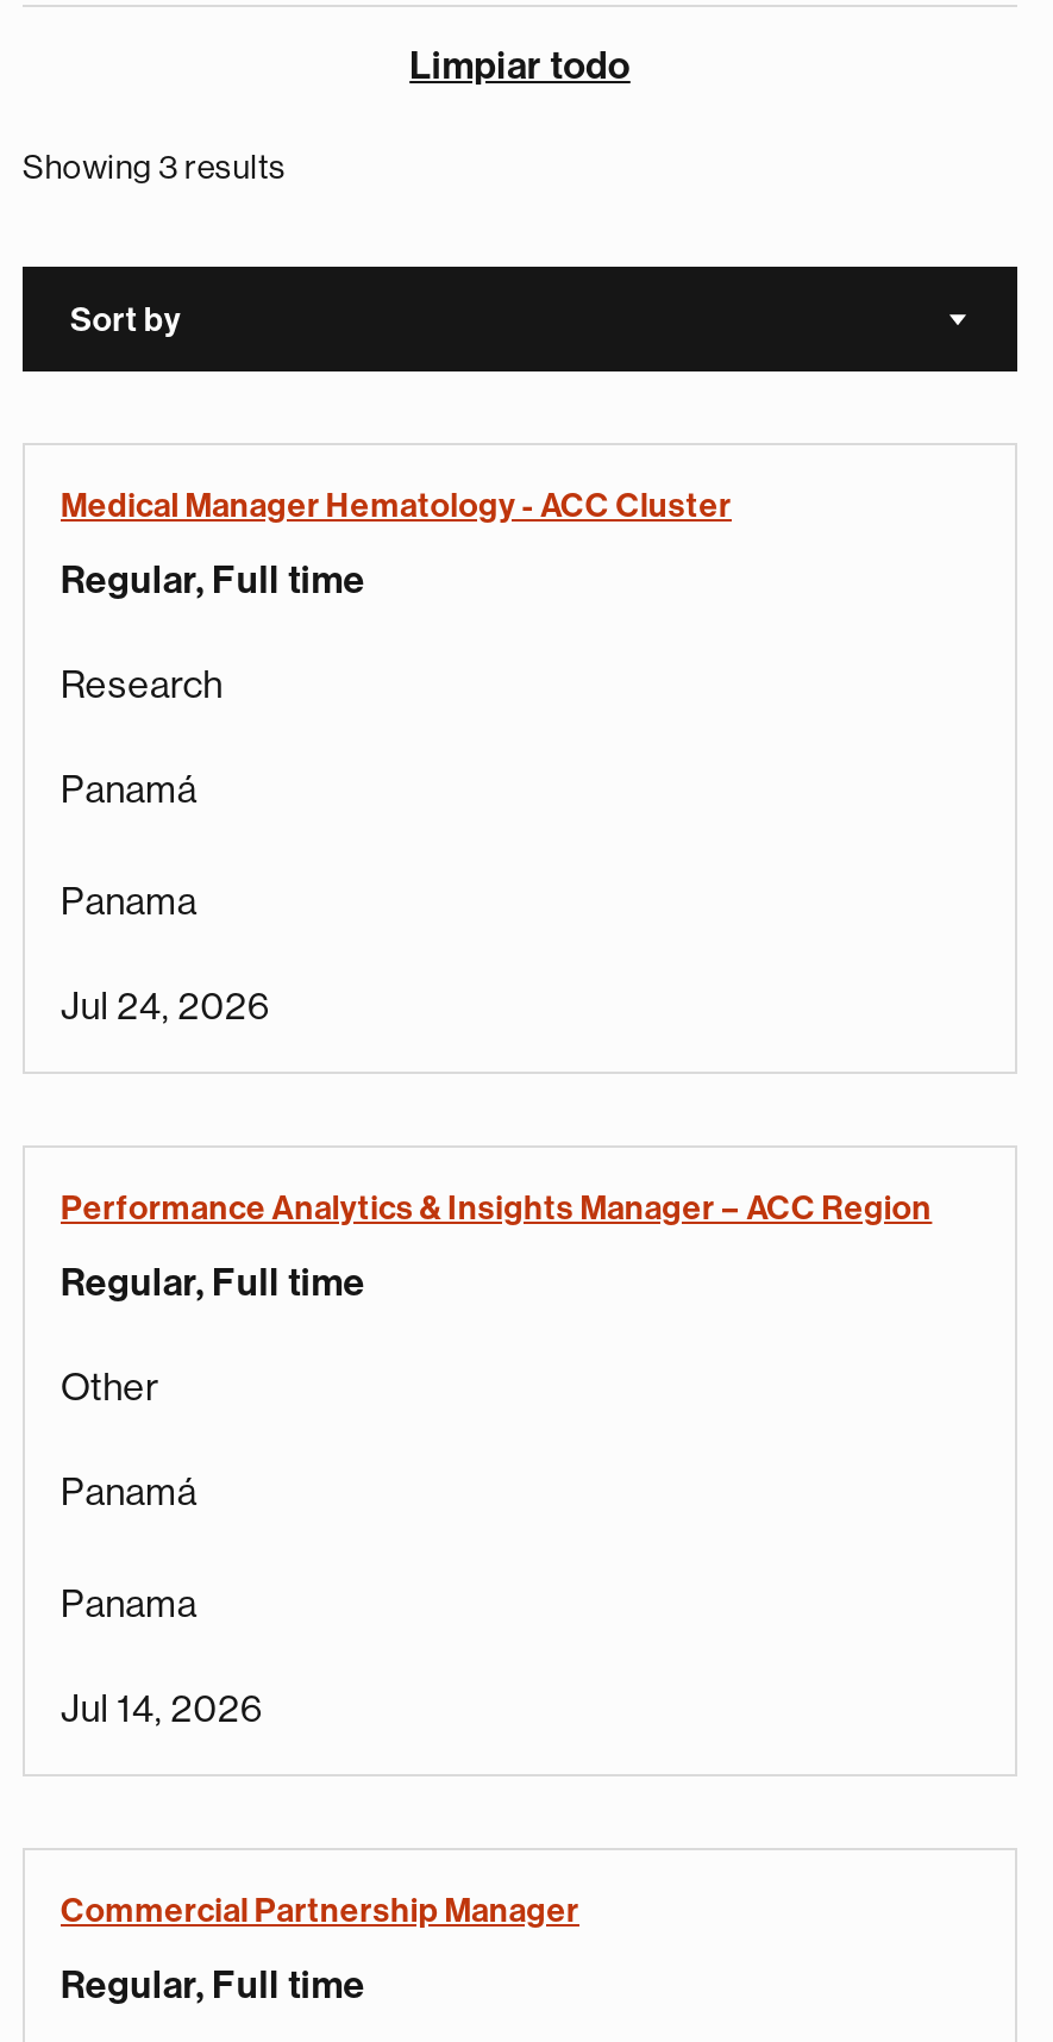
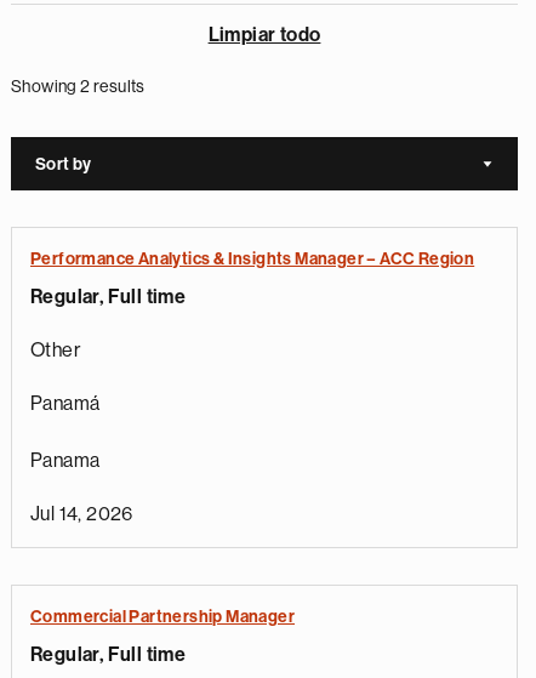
- Showing 3 results
+ Showing 2 results

- Medical Manager Hematology - ACC Cluster
- Regular, Full time
- Research
- Panamá
- Panama
- Jul 24, 2026
